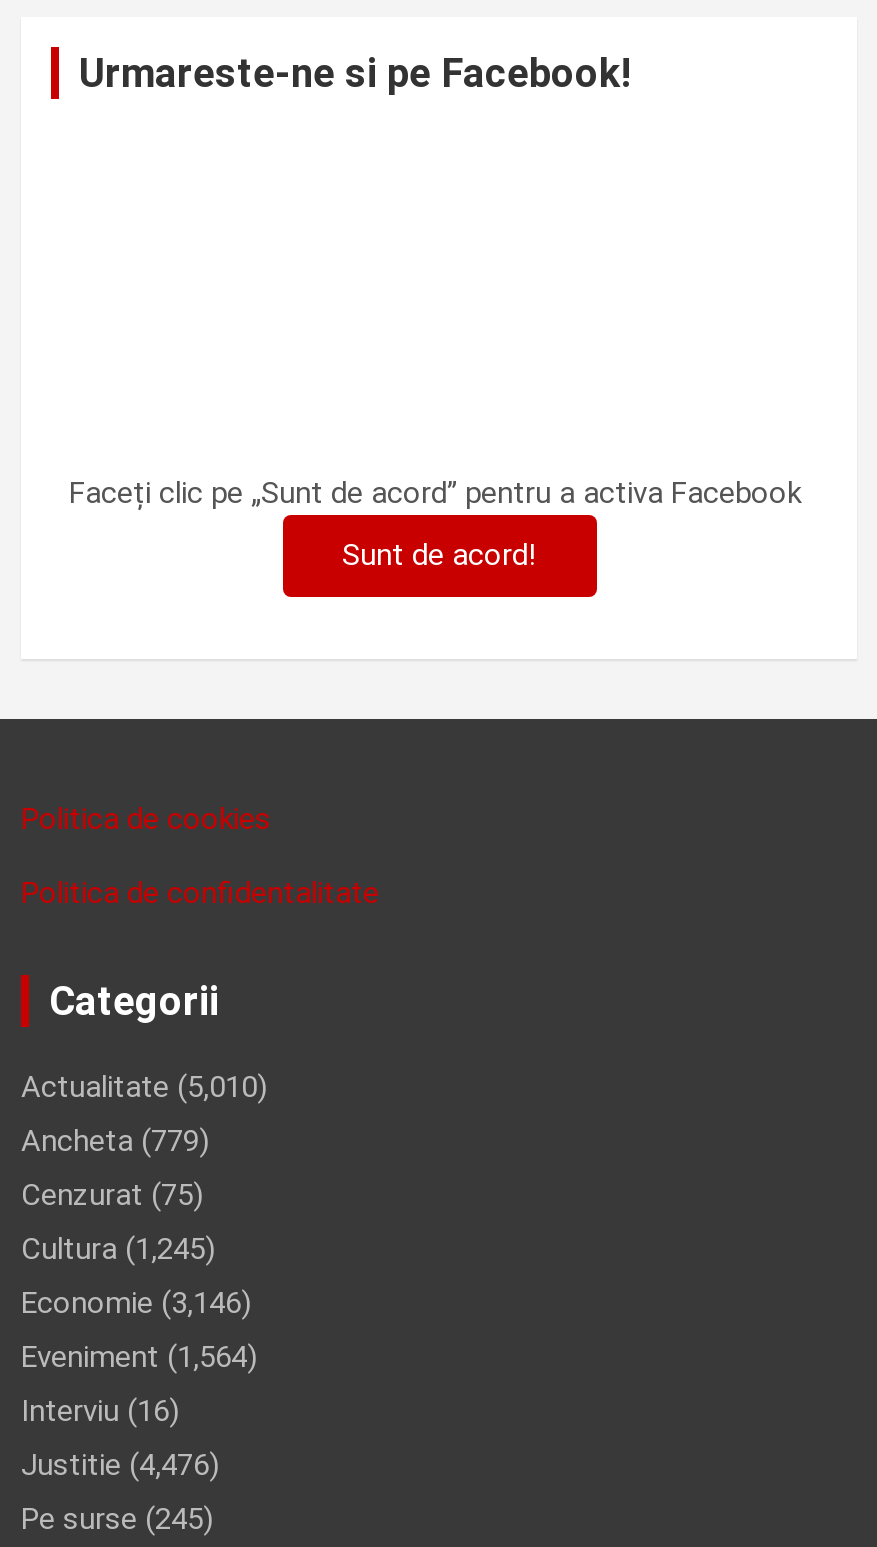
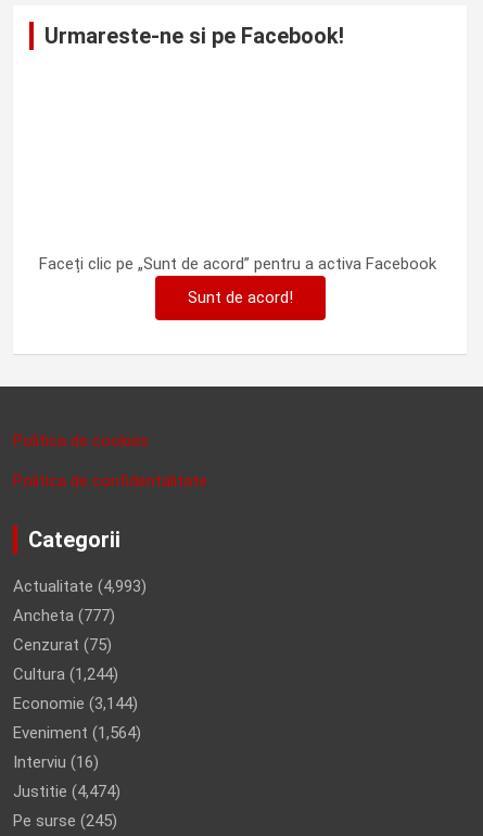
- Actualitate (5,010)
+ Actualitate (4,993)

- Ancheta (779)
+ Ancheta (777)

- Cultura (1,245)
+ Cultura (1,244)

- Economie (3,146)
+ Economie (3,144)

- Justitie (4,476)
+ Justitie (4,474)
